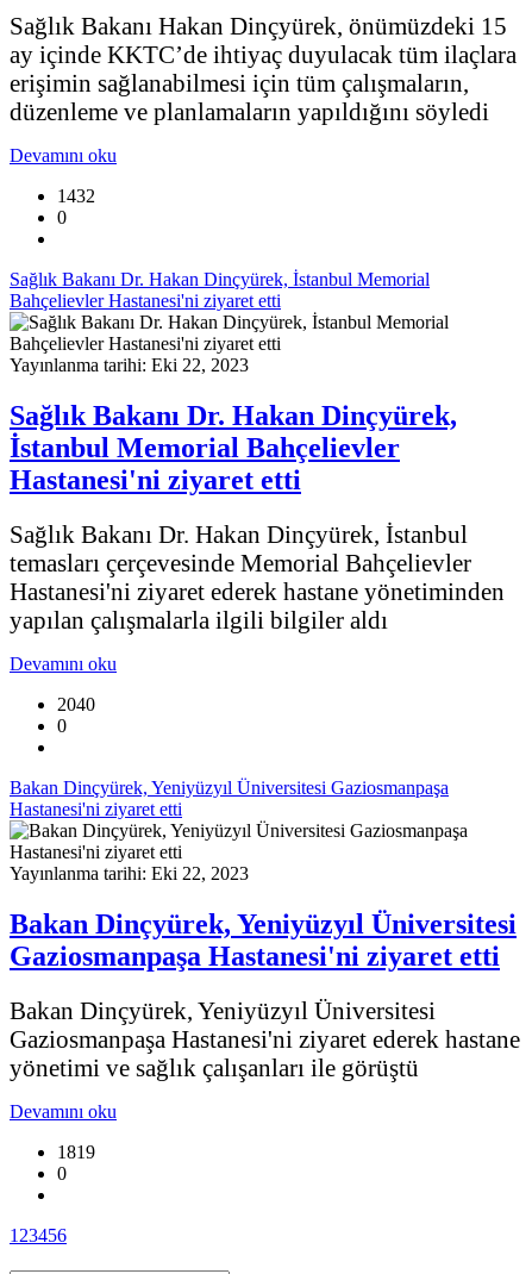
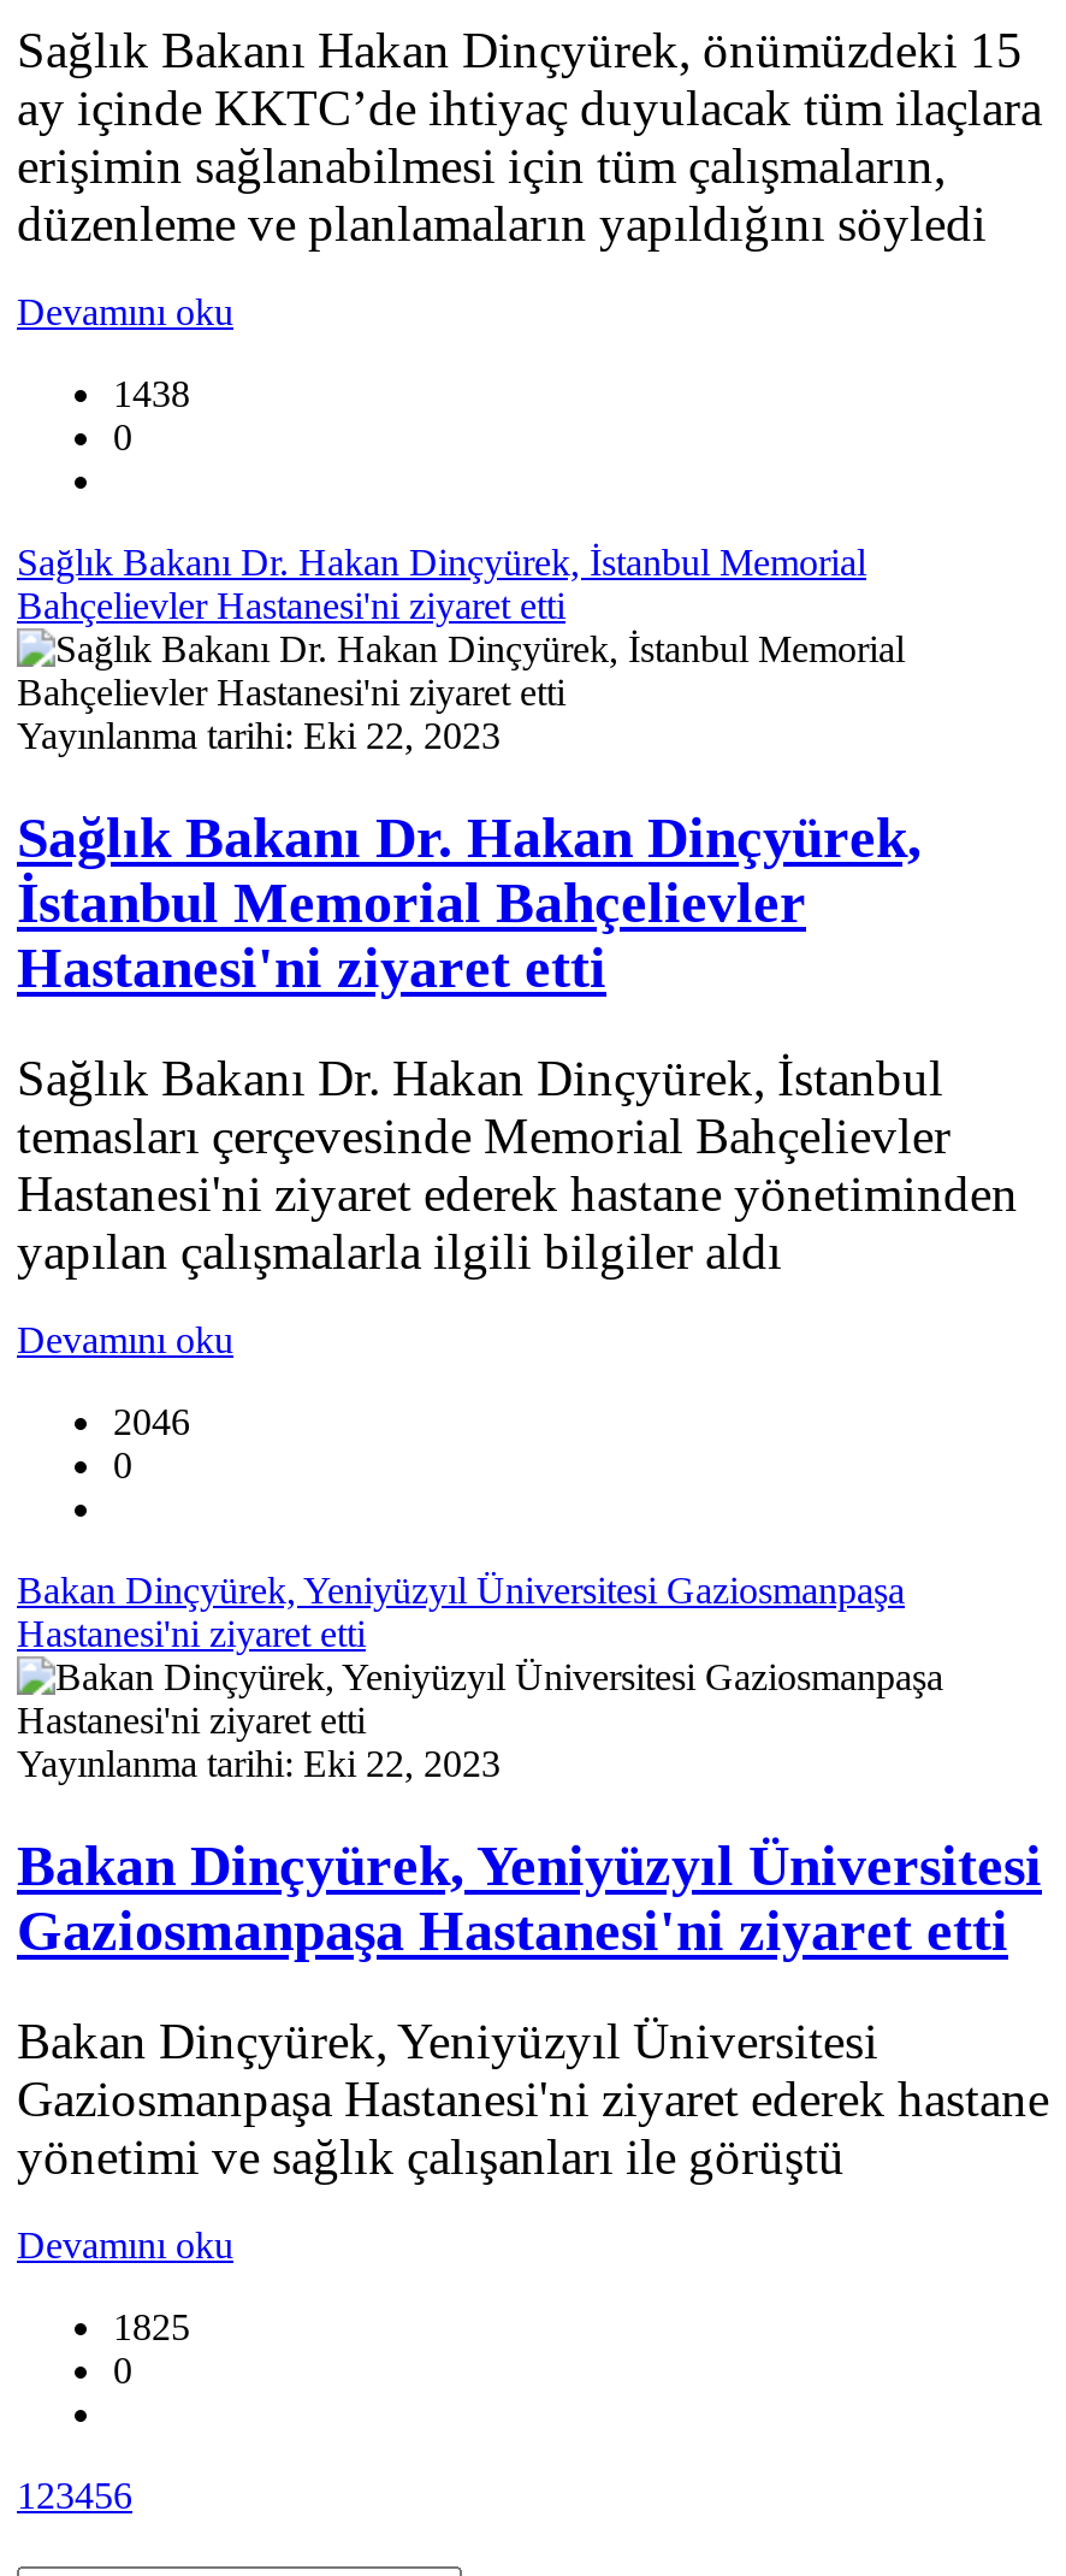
- 1432
+ 1438

- 2040
+ 2046

- 1819
+ 1825
